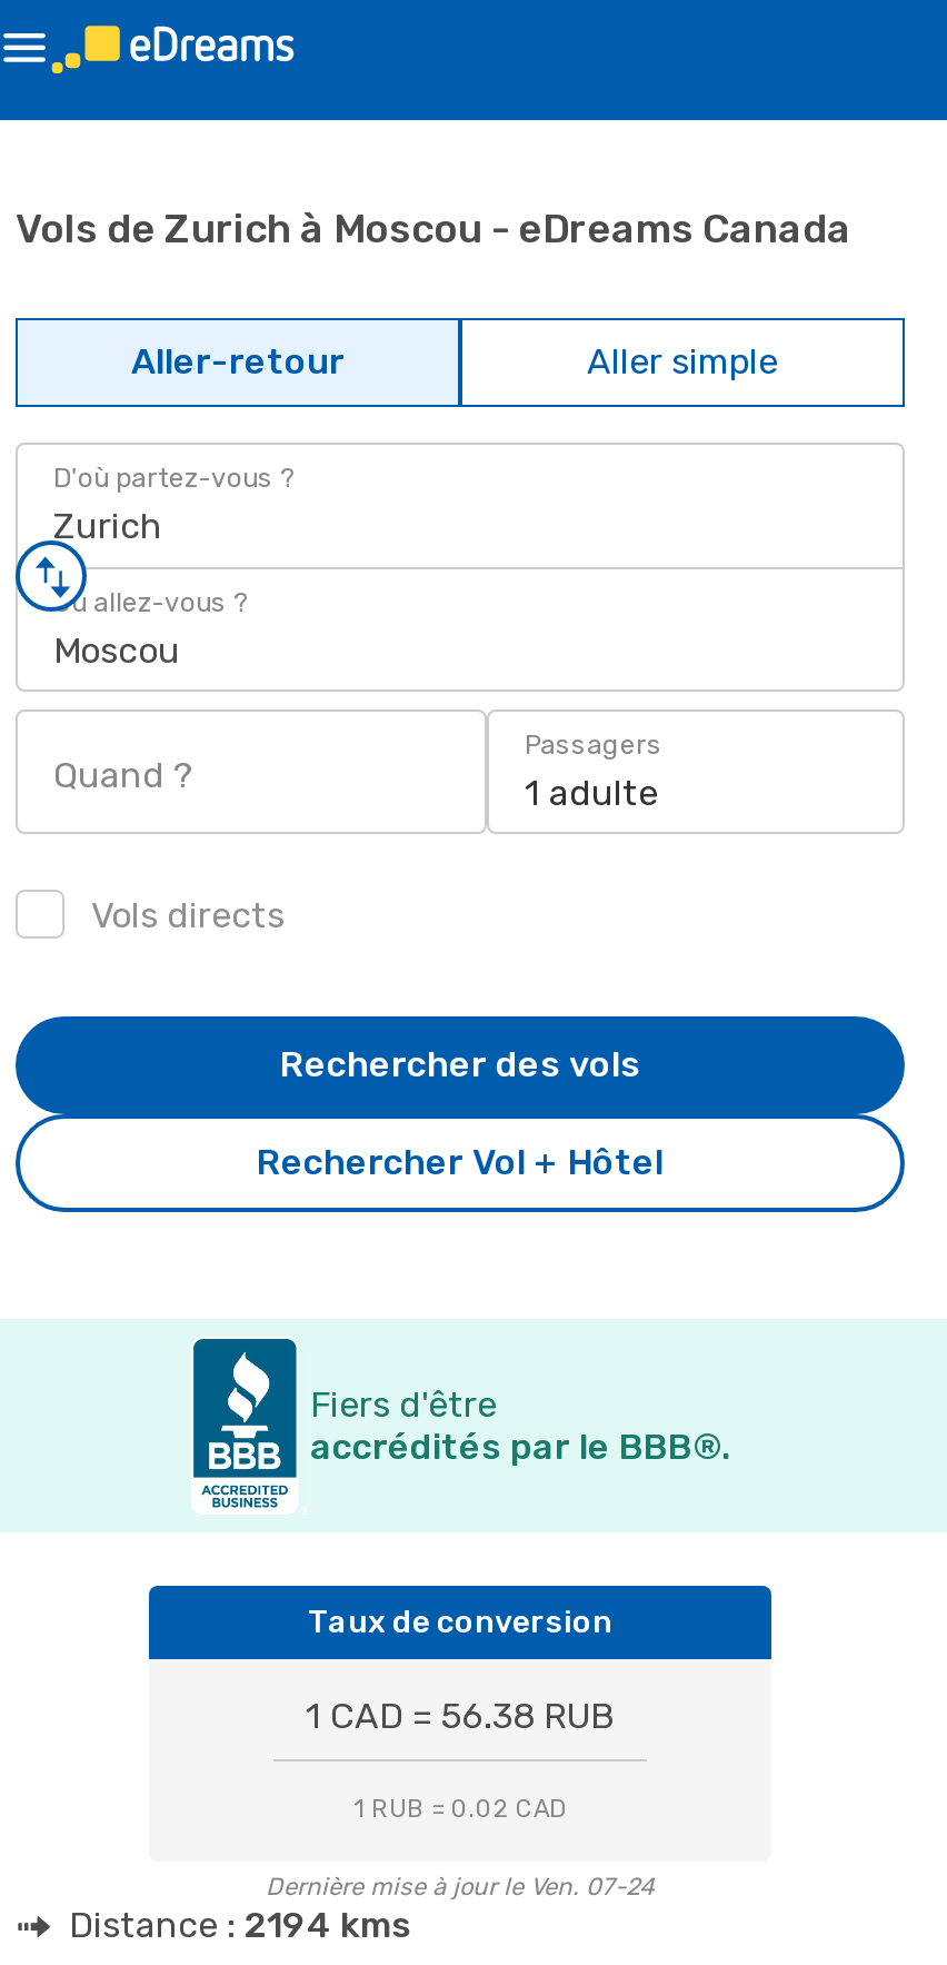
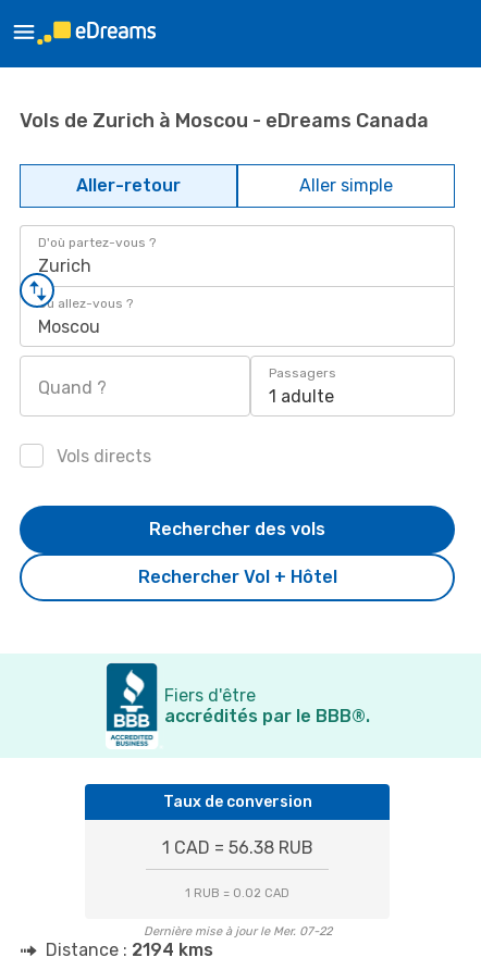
- Dernière mise à jour le Ven. 07-24
+ Dernière mise à jour le Mer. 07-22
